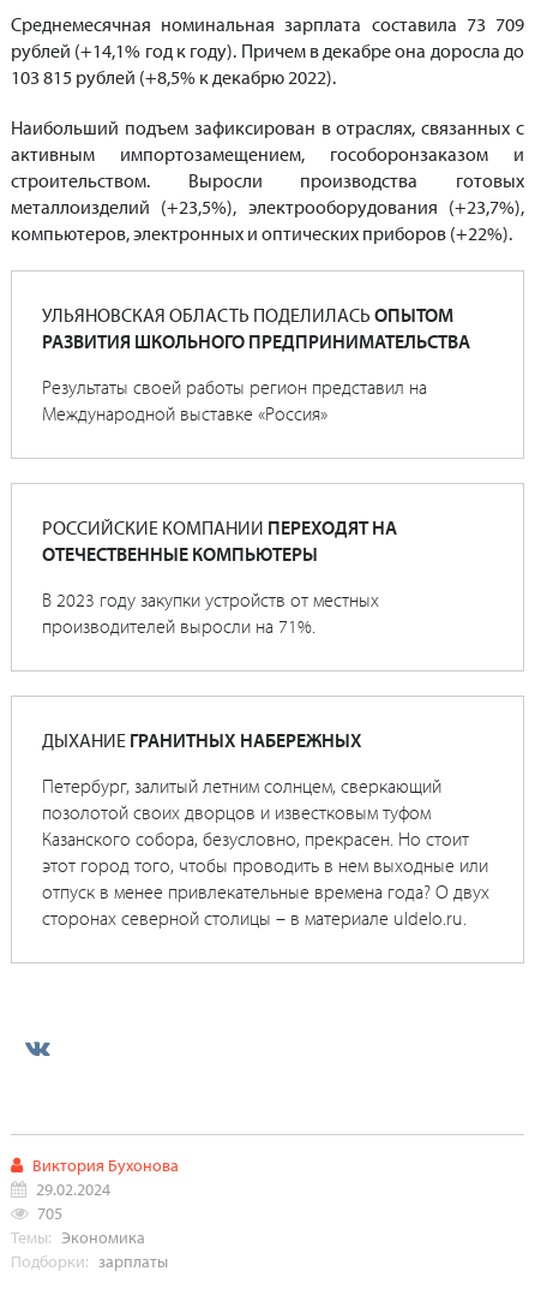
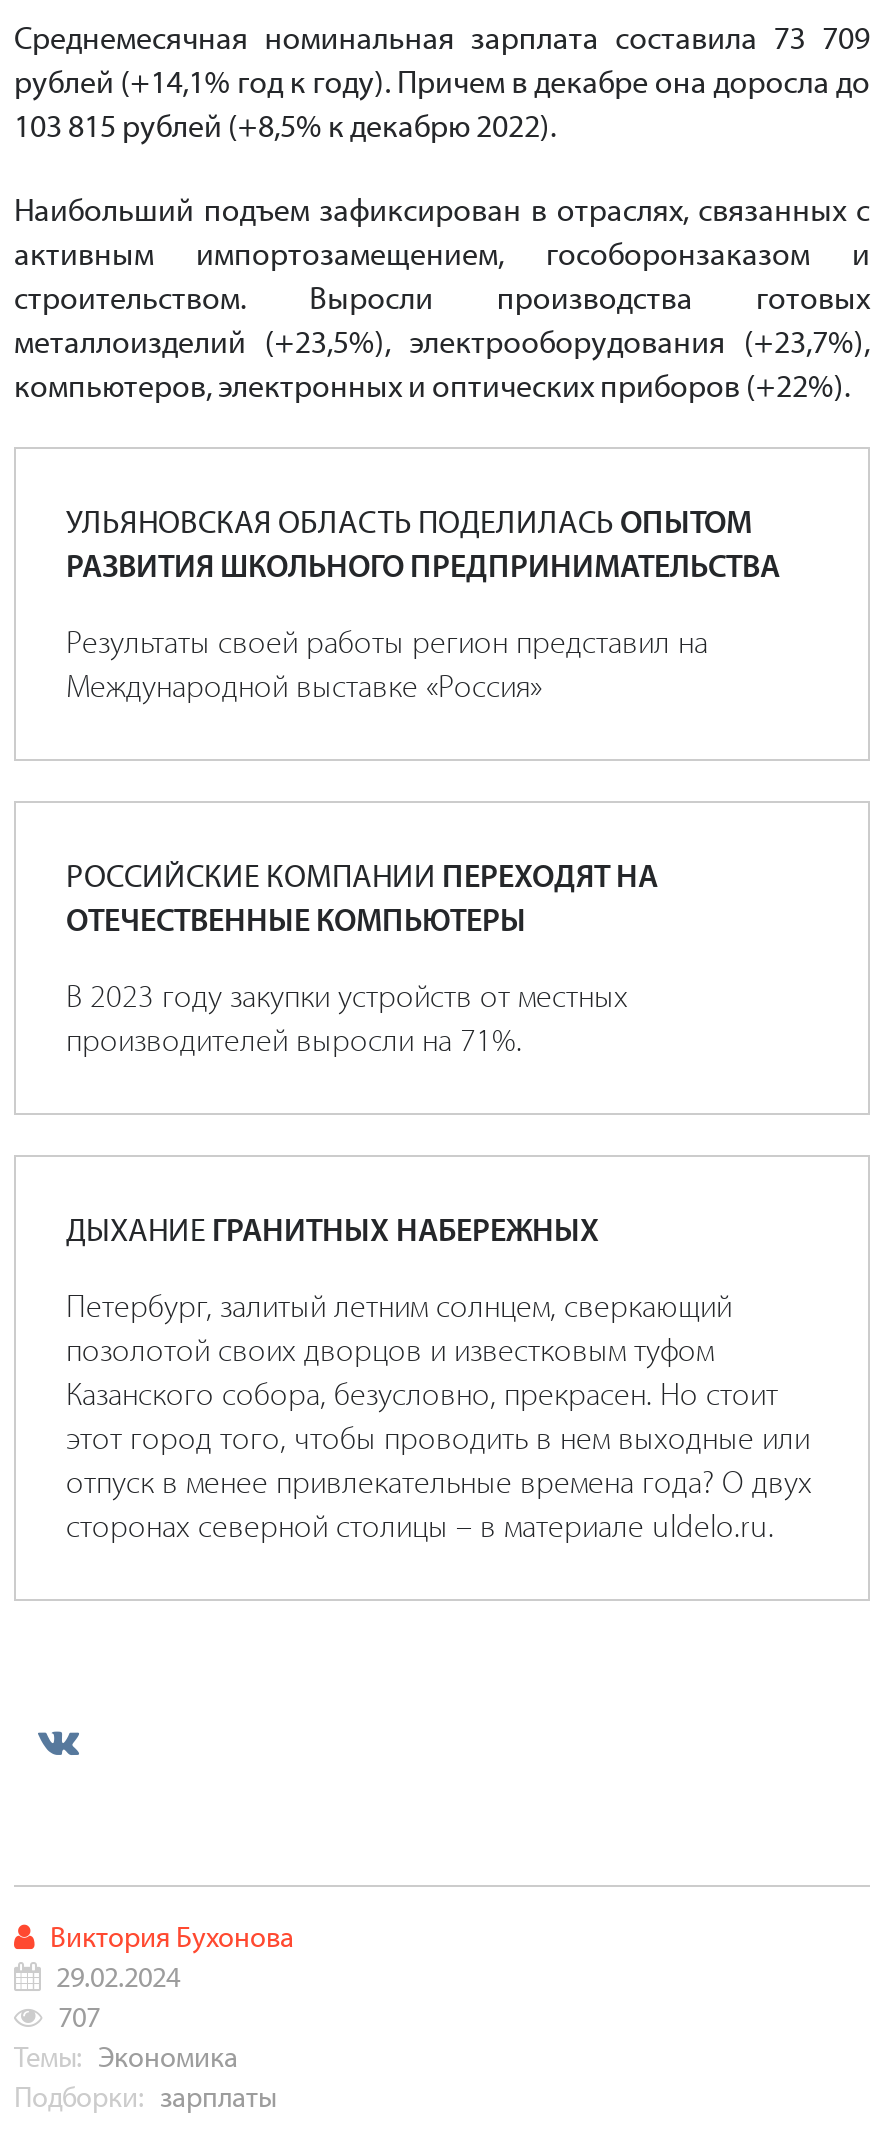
- 705
+ 707
